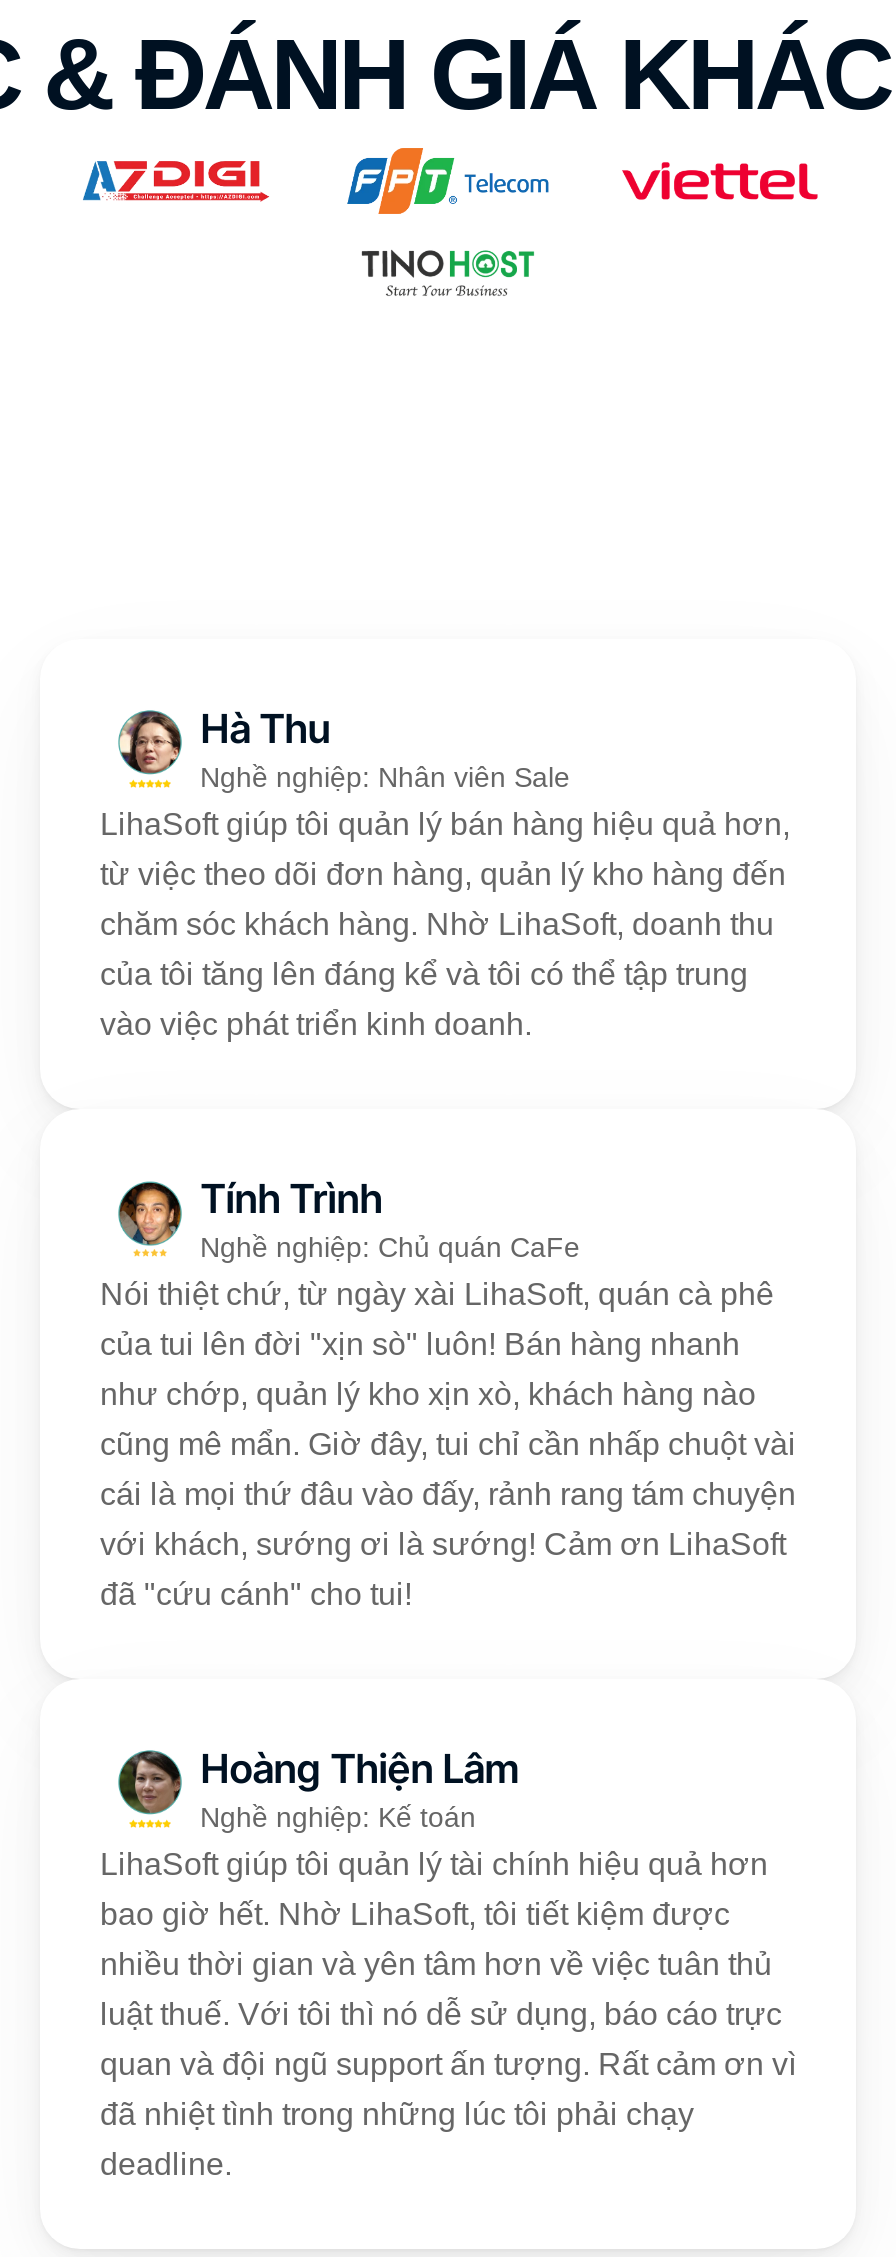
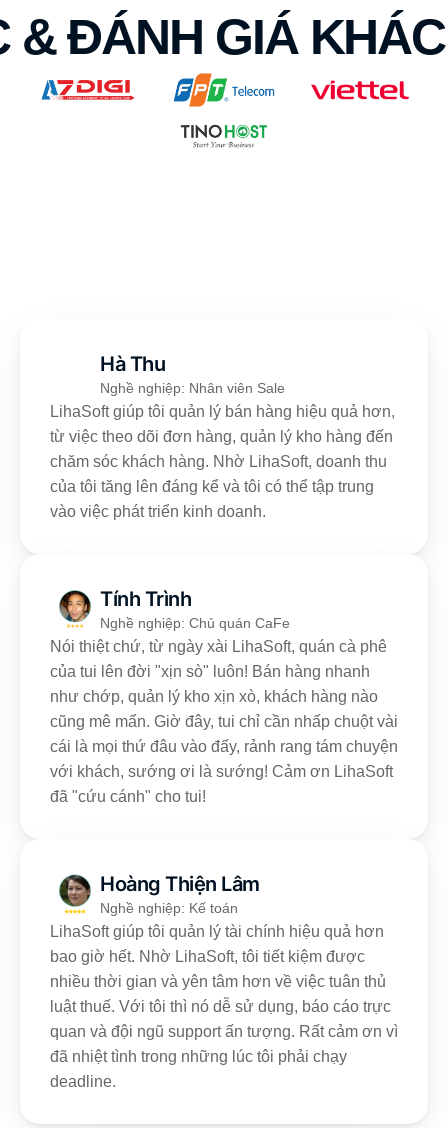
- [image]
